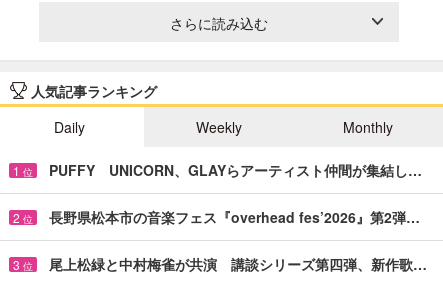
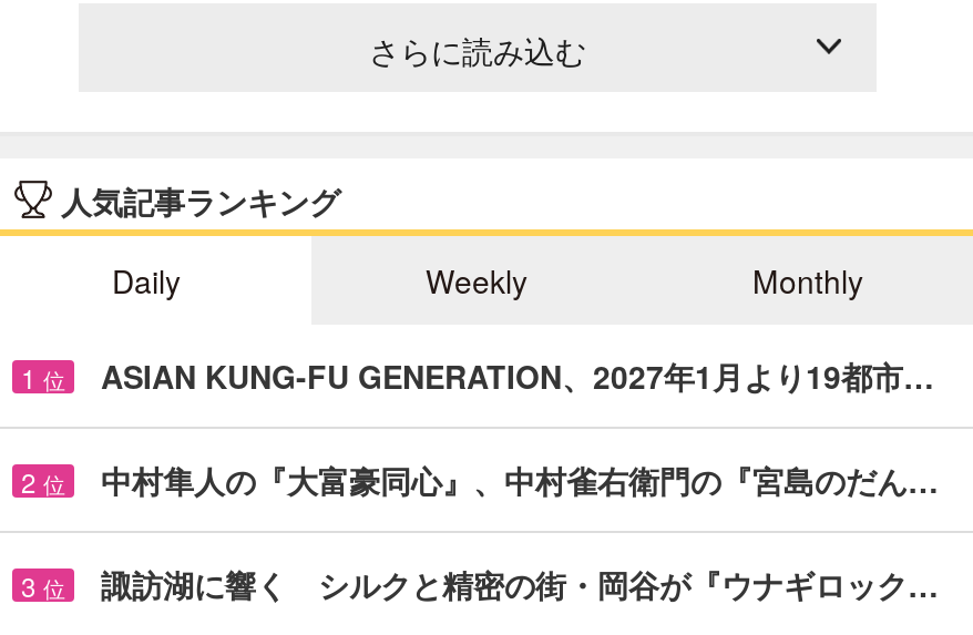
- PUFFY UNICORN、GLAYらアーティスト仲間が集結し…
+ ASIAN KUNG-FU GENERATION、2027年1月より19都市…

- 長野県松本市の音楽フェス『overhead fes’2026』第2弾…
+ 中村隼人の『大富豪同心』、中村雀右衛門の『宮島のだん…

- 尾上松緑と中村梅雀が共演 講談シリーズ第四弾、新作歌…
+ 諏訪湖に響く シルクと精密の街・岡谷が『ウナギロック…
